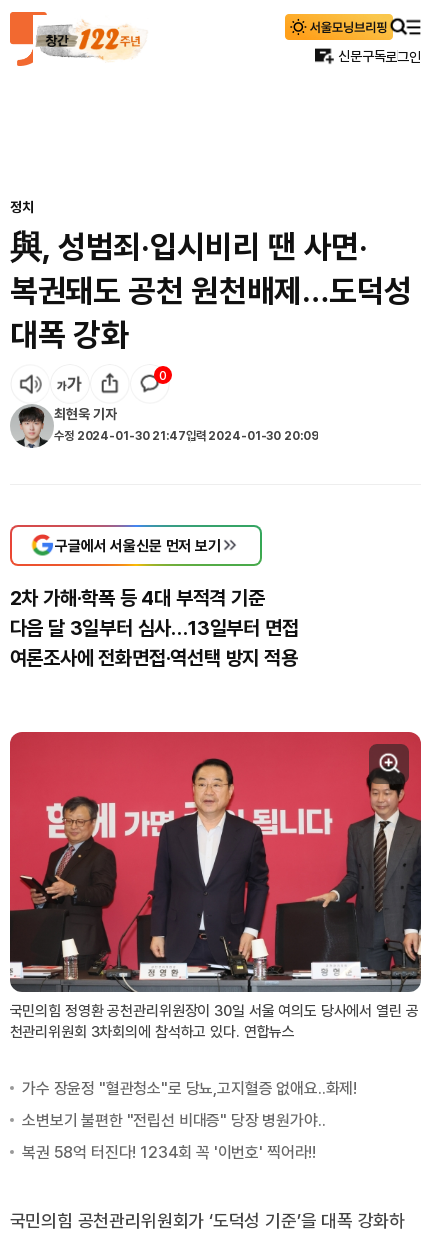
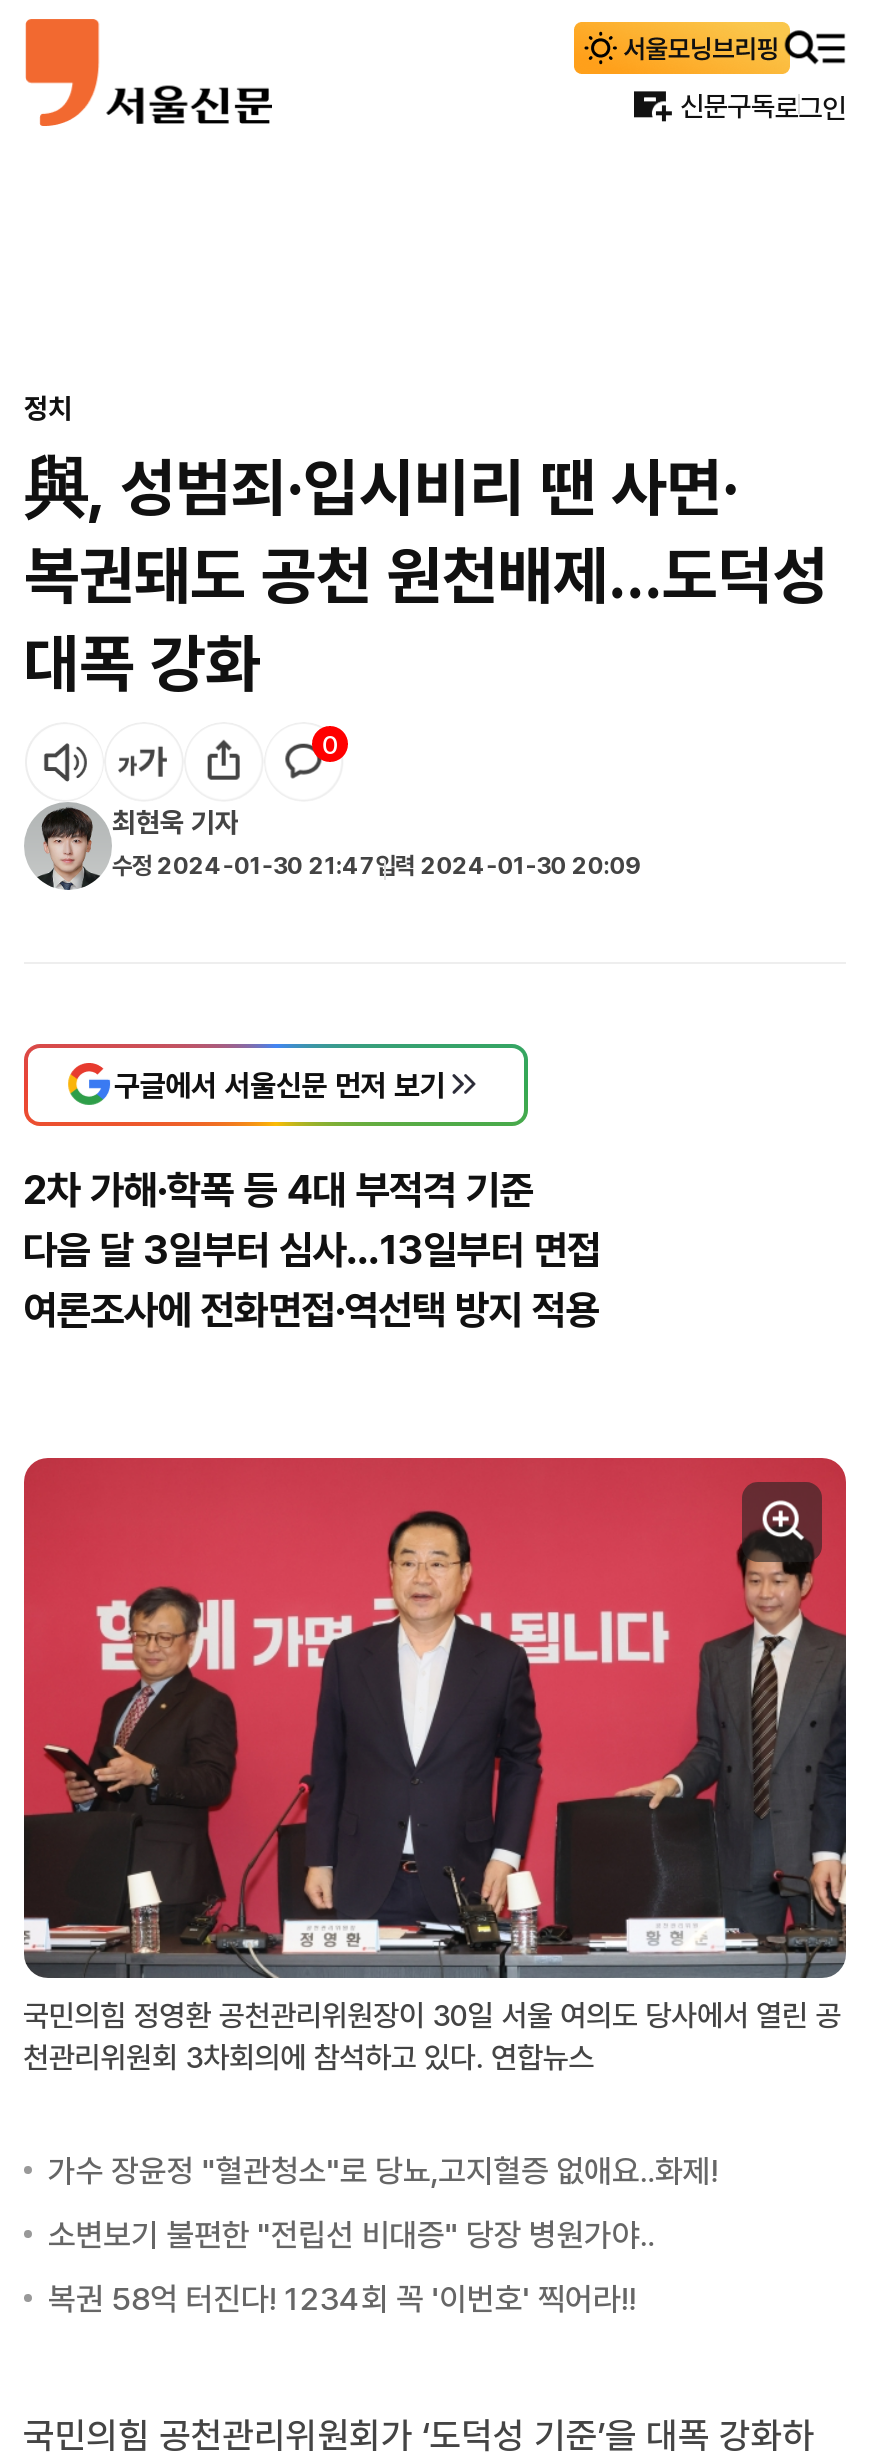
- [image]
+ [image]
